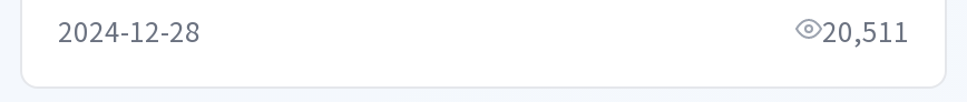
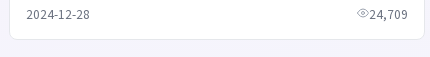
- 20,511
+ 24,709
